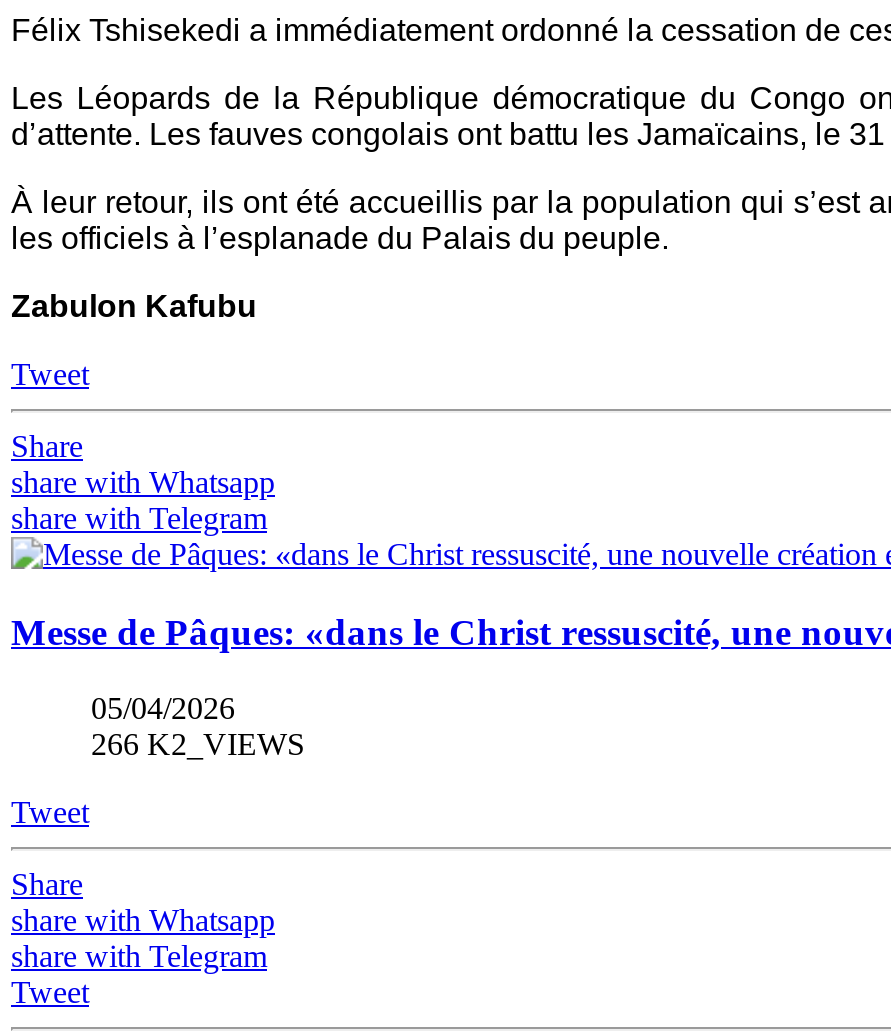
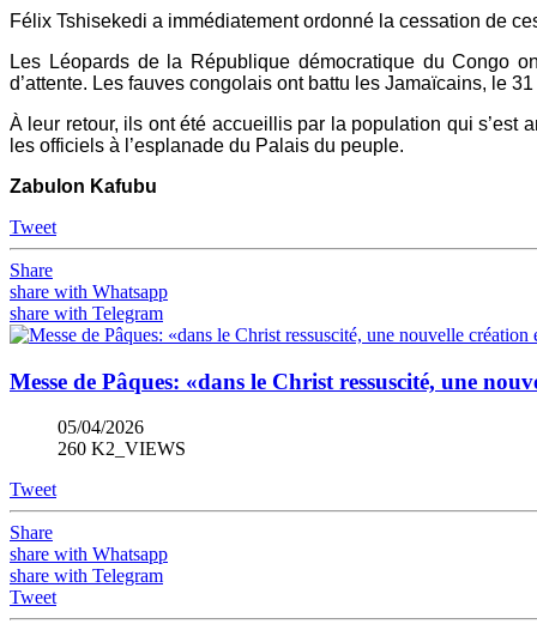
- 266 K2_VIEWS
+ 260 K2_VIEWS
